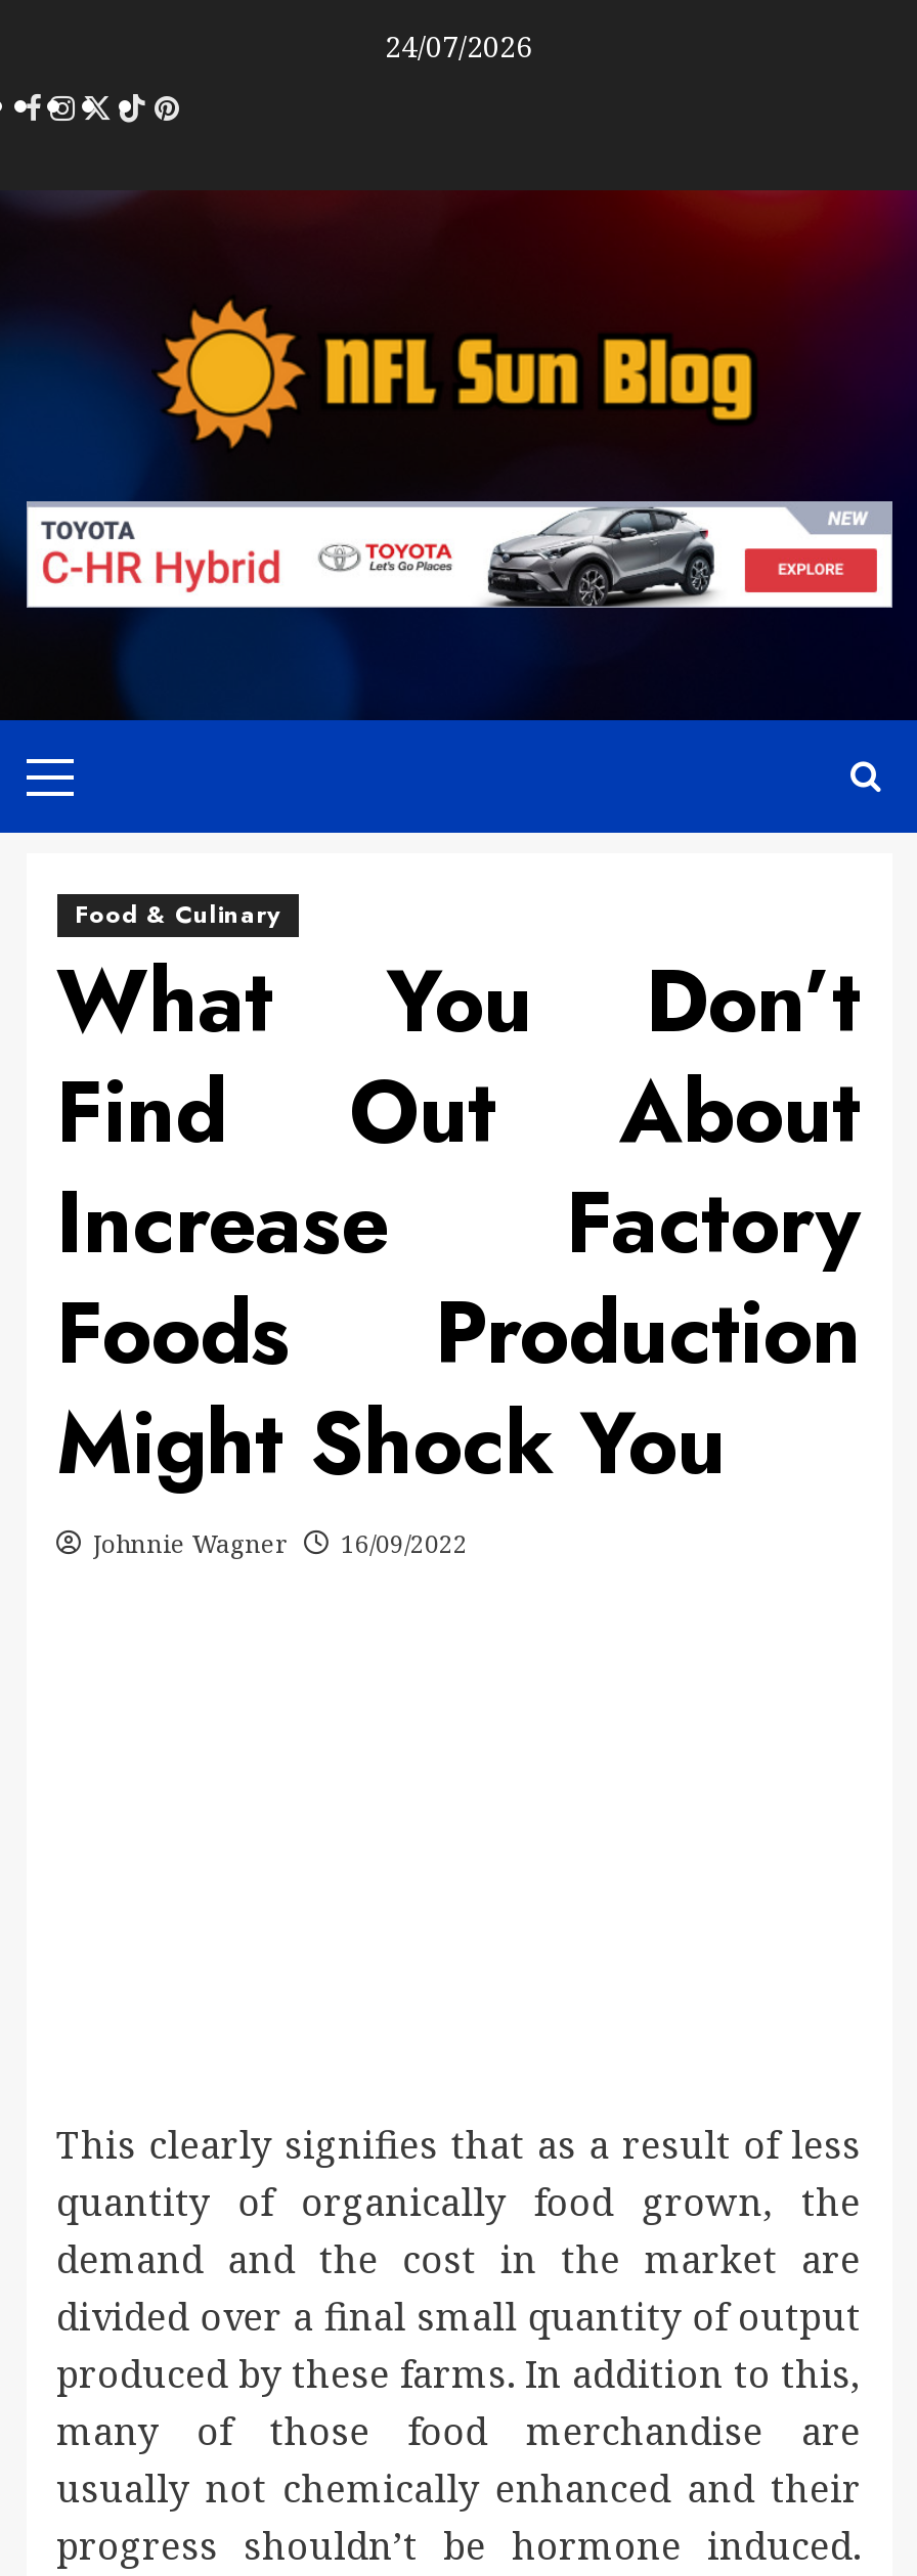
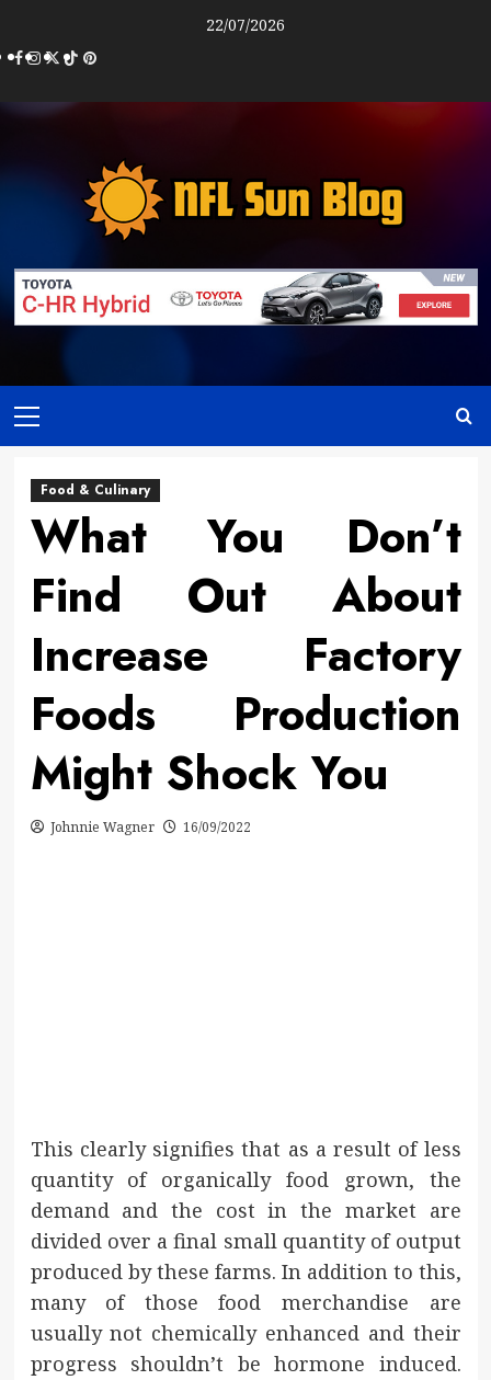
- 24/07/2026
+ 22/07/2026
